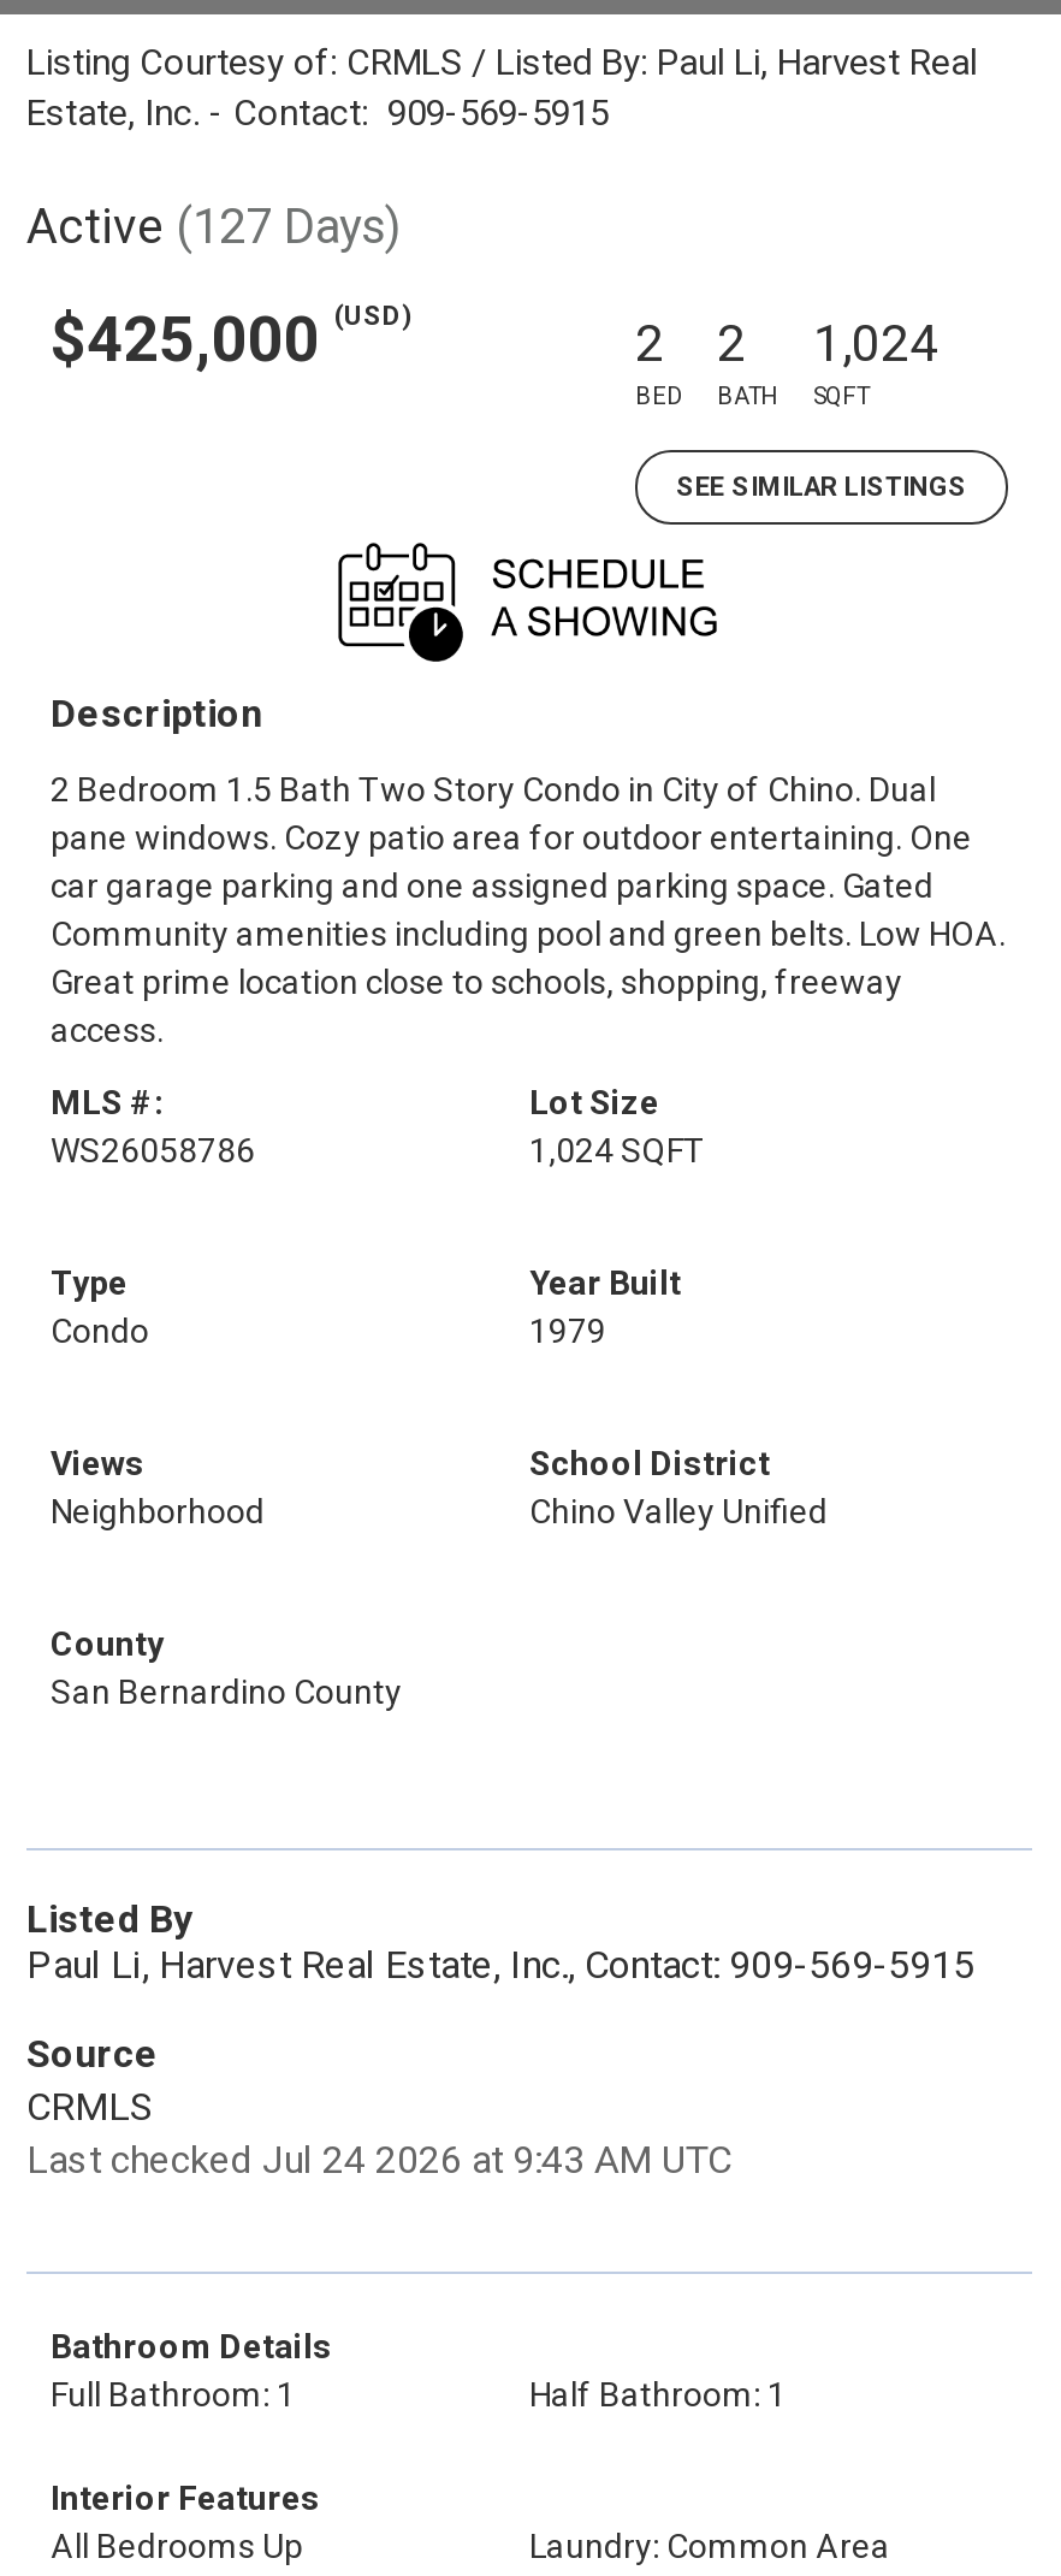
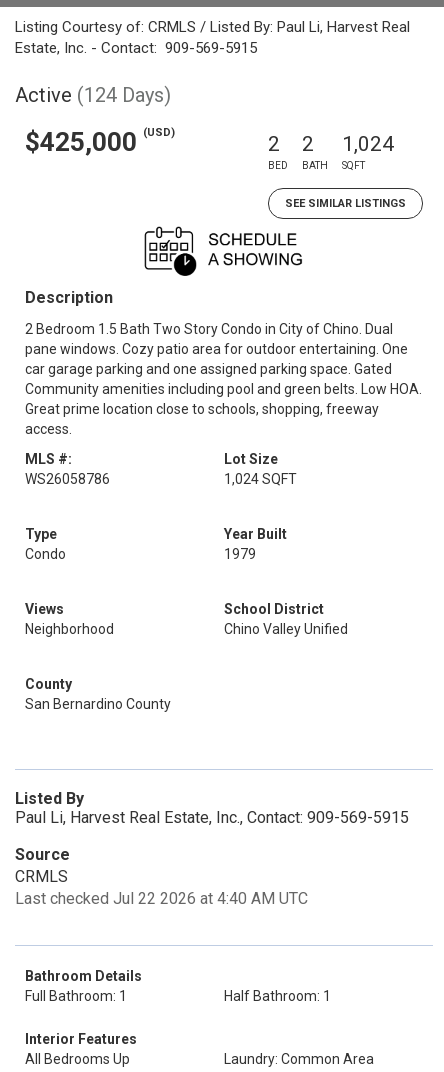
- Active (127 Days)
+ Active (124 Days)

- Last checked Jul 24 2026 at 9:43 AM UTC
+ Last checked Jul 22 2026 at 4:40 AM UTC
